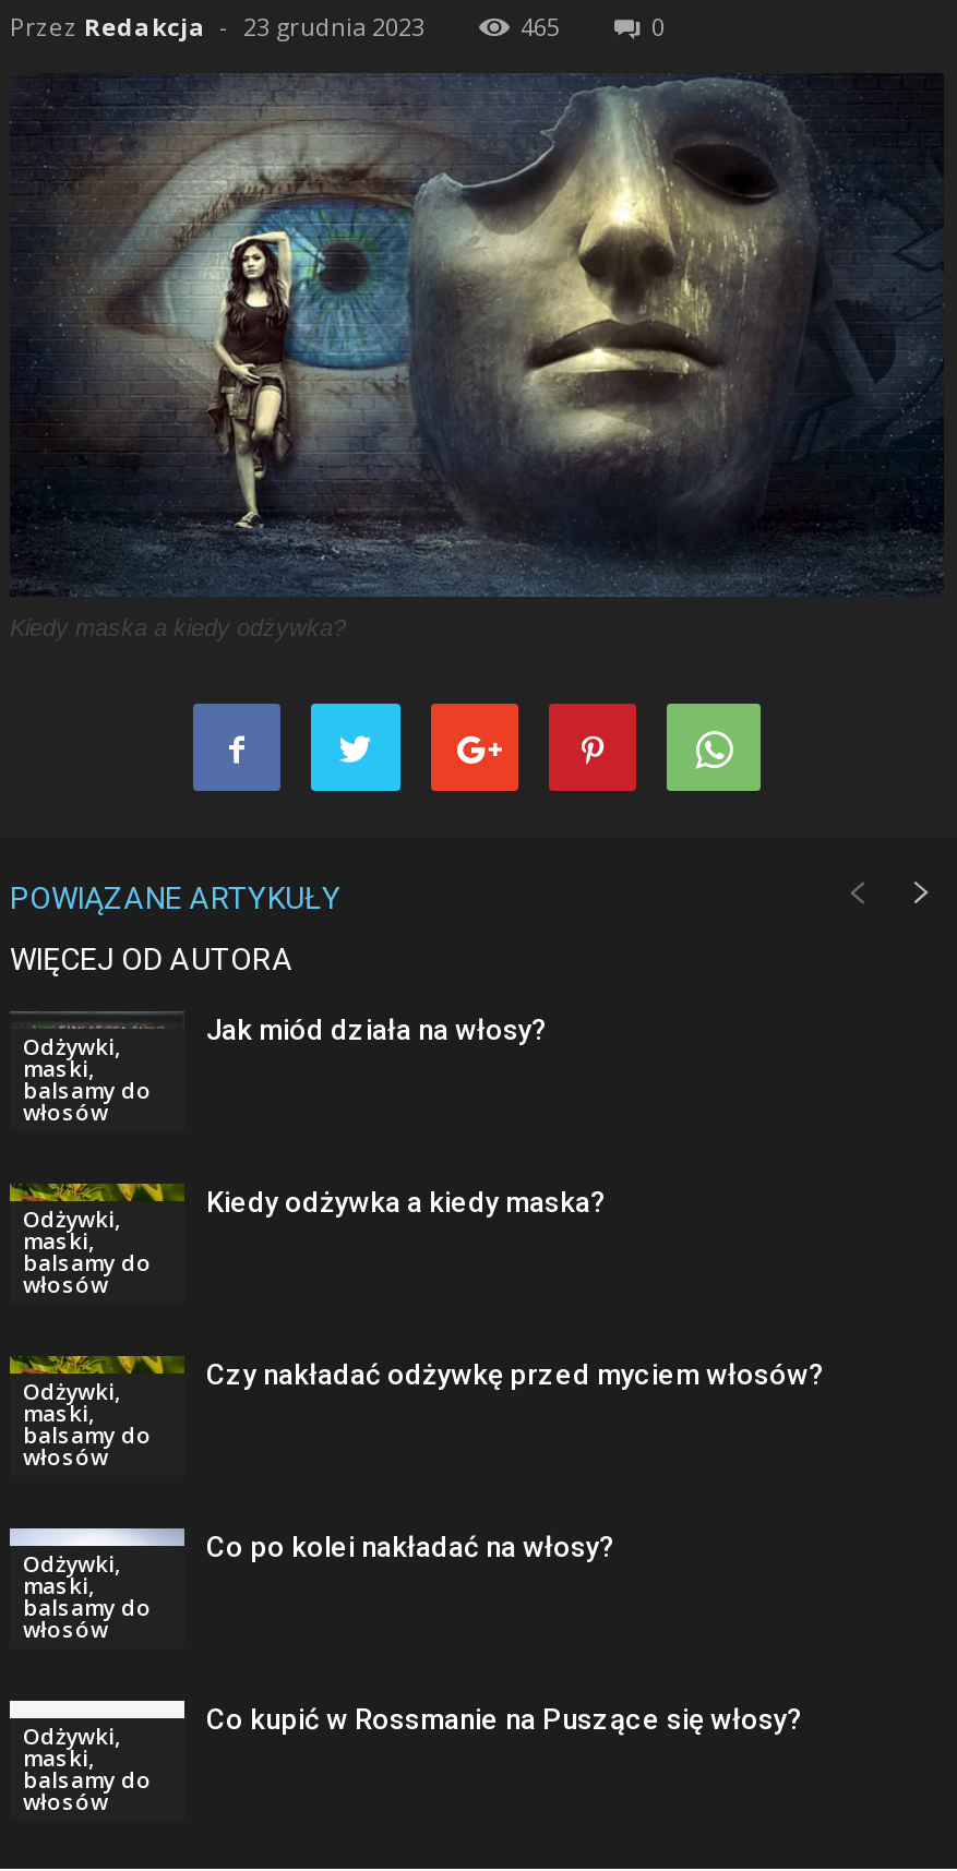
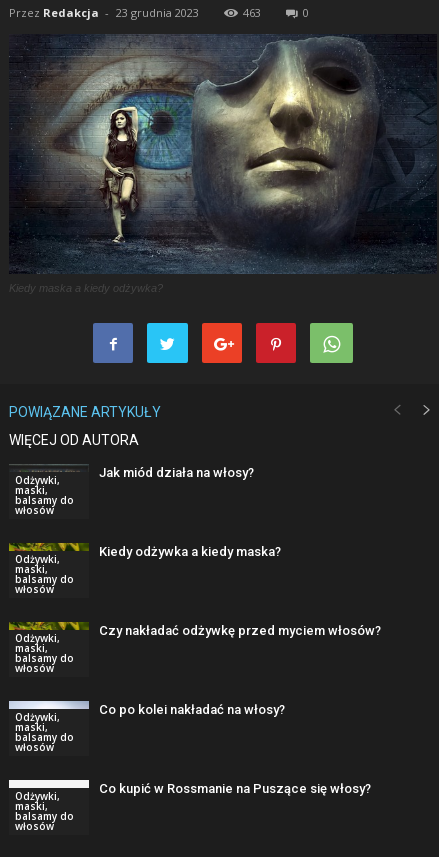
- 465
+ 463
